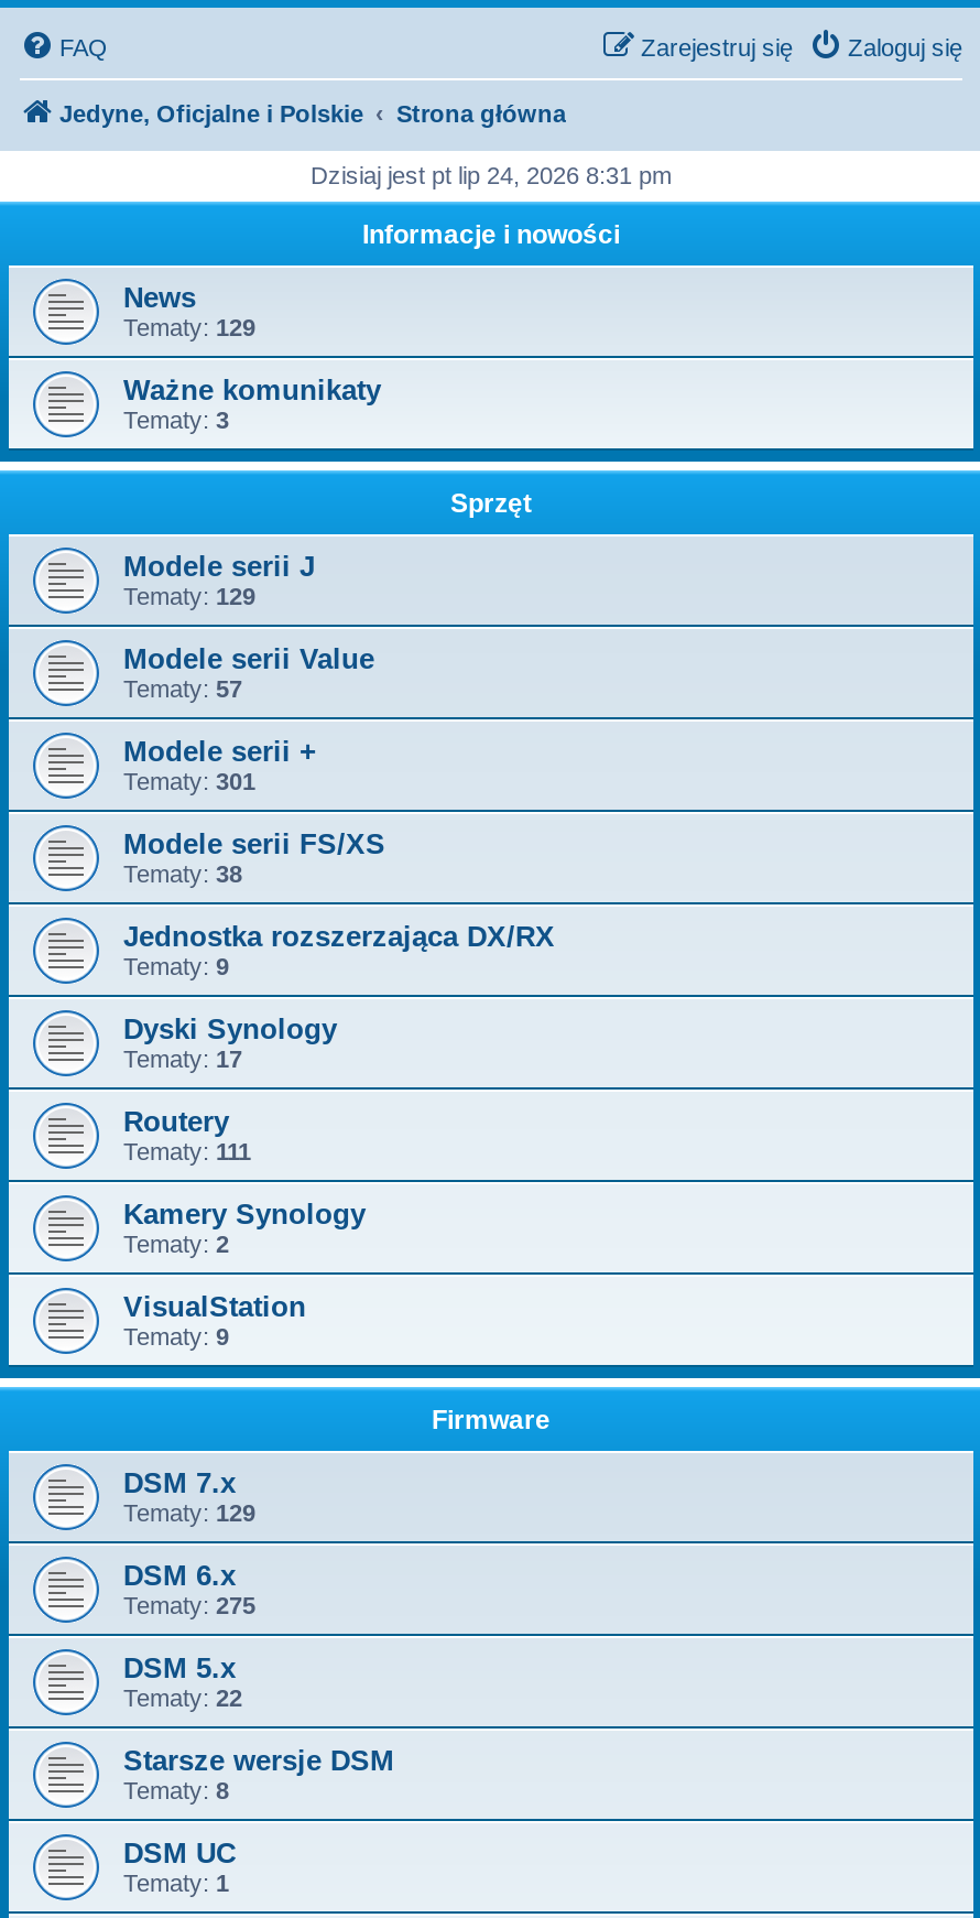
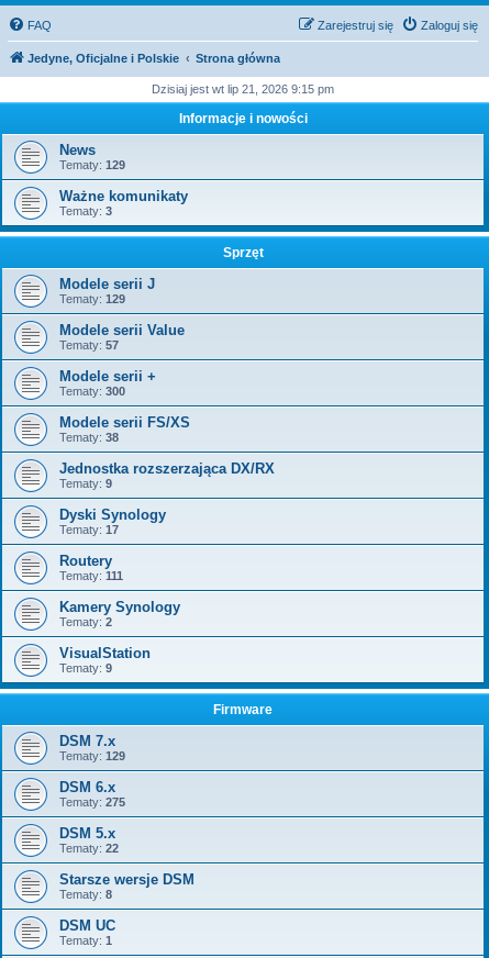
- Dzisiaj jest pt lip 24, 2026 8:31 pm
+ Dzisiaj jest wt lip 21, 2026 9:15 pm

- Tematy: 301
+ Tematy: 300
